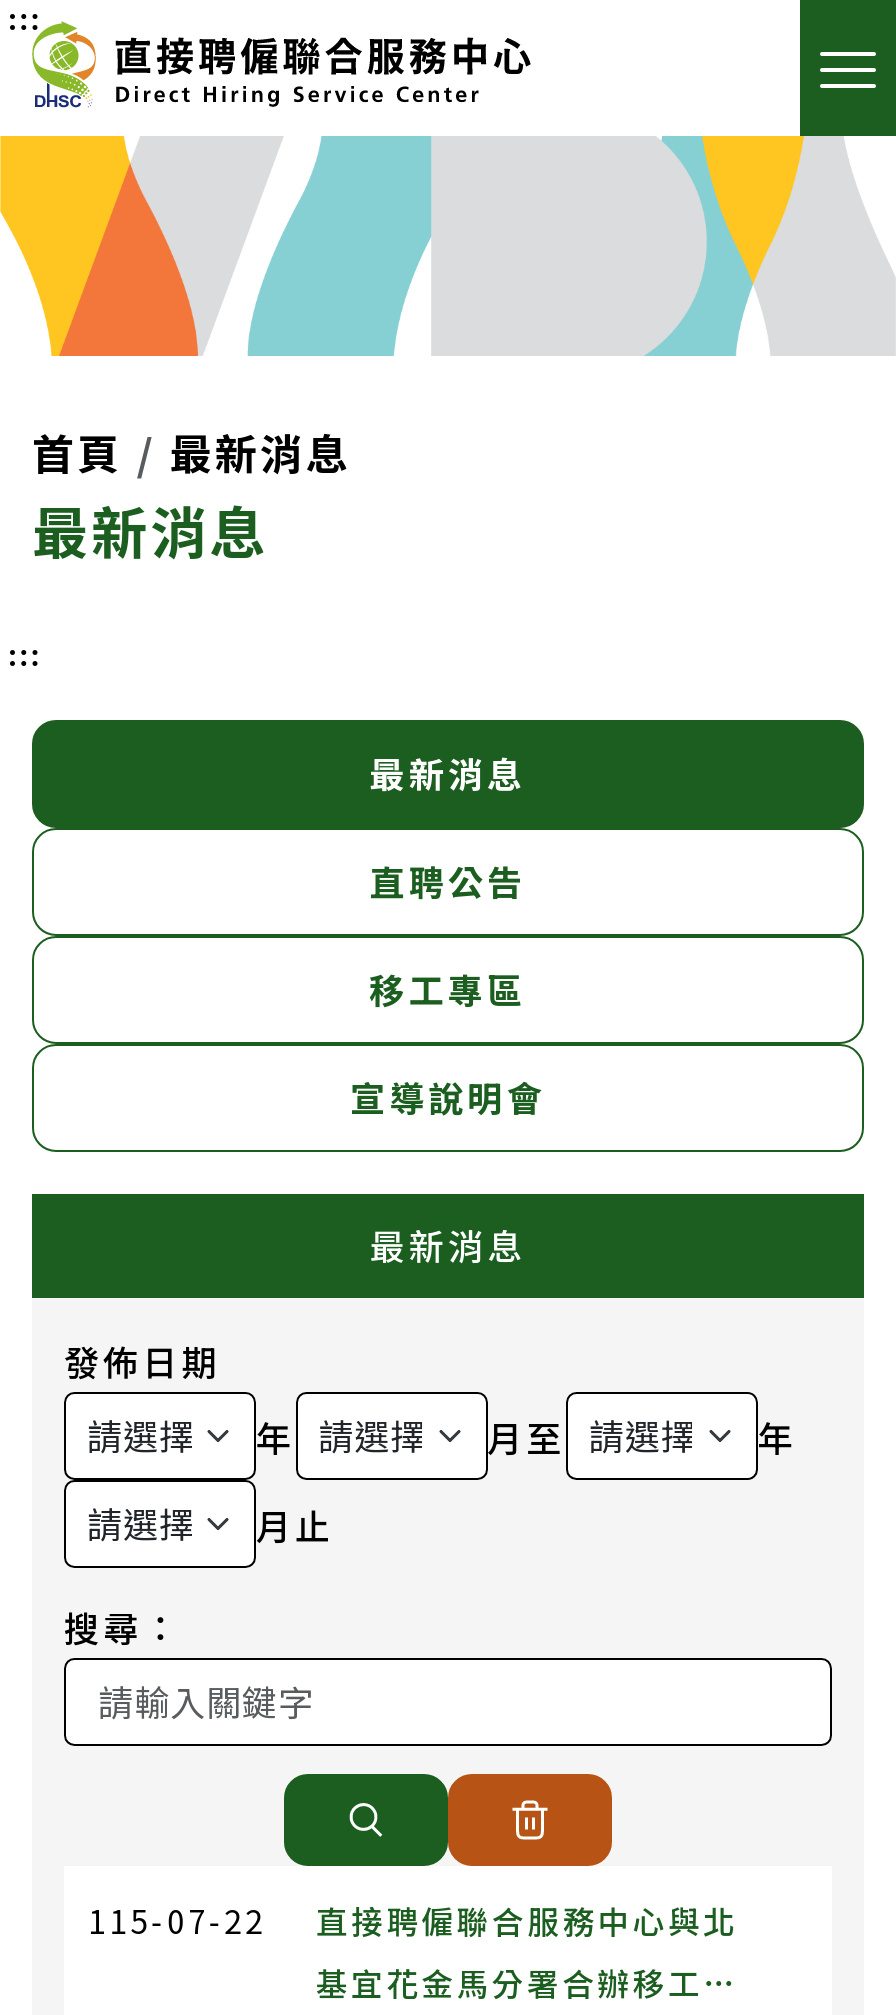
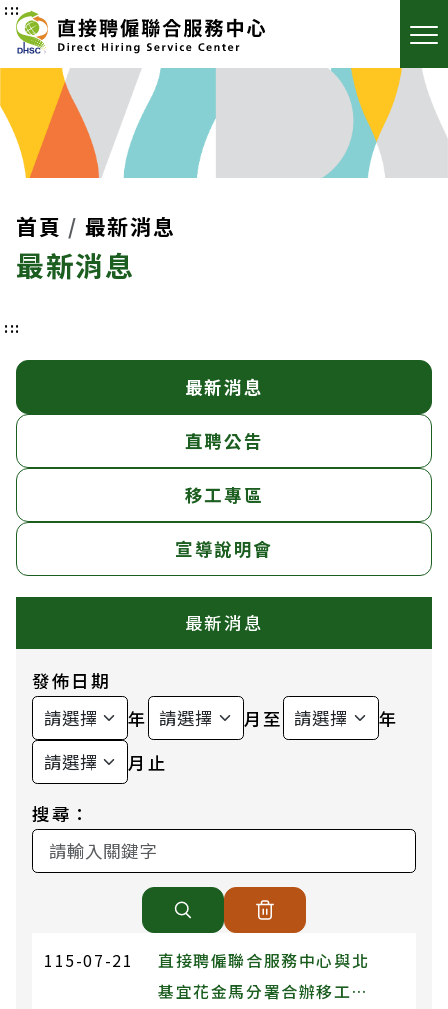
- 115-07-22 直接聘僱聯合服務中心與北
+ 115-07-21 直接聘僱聯合服務中心與北
